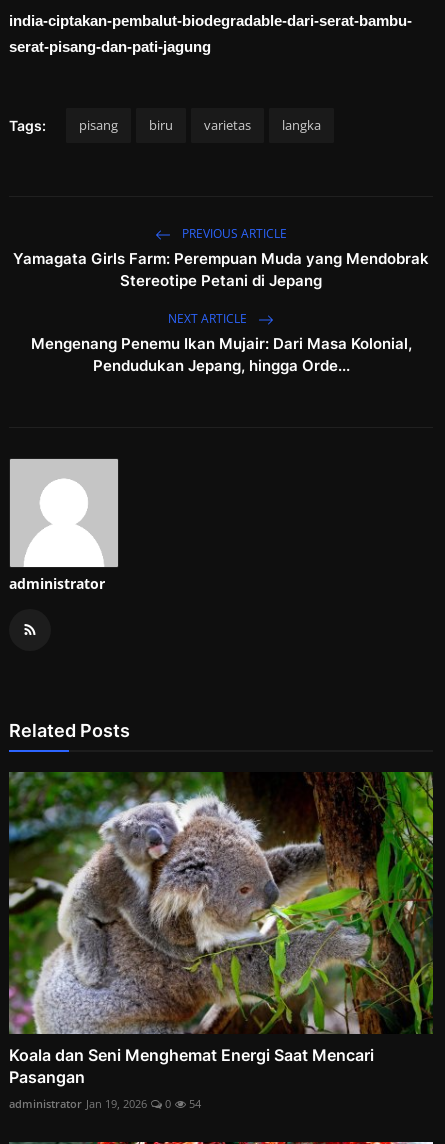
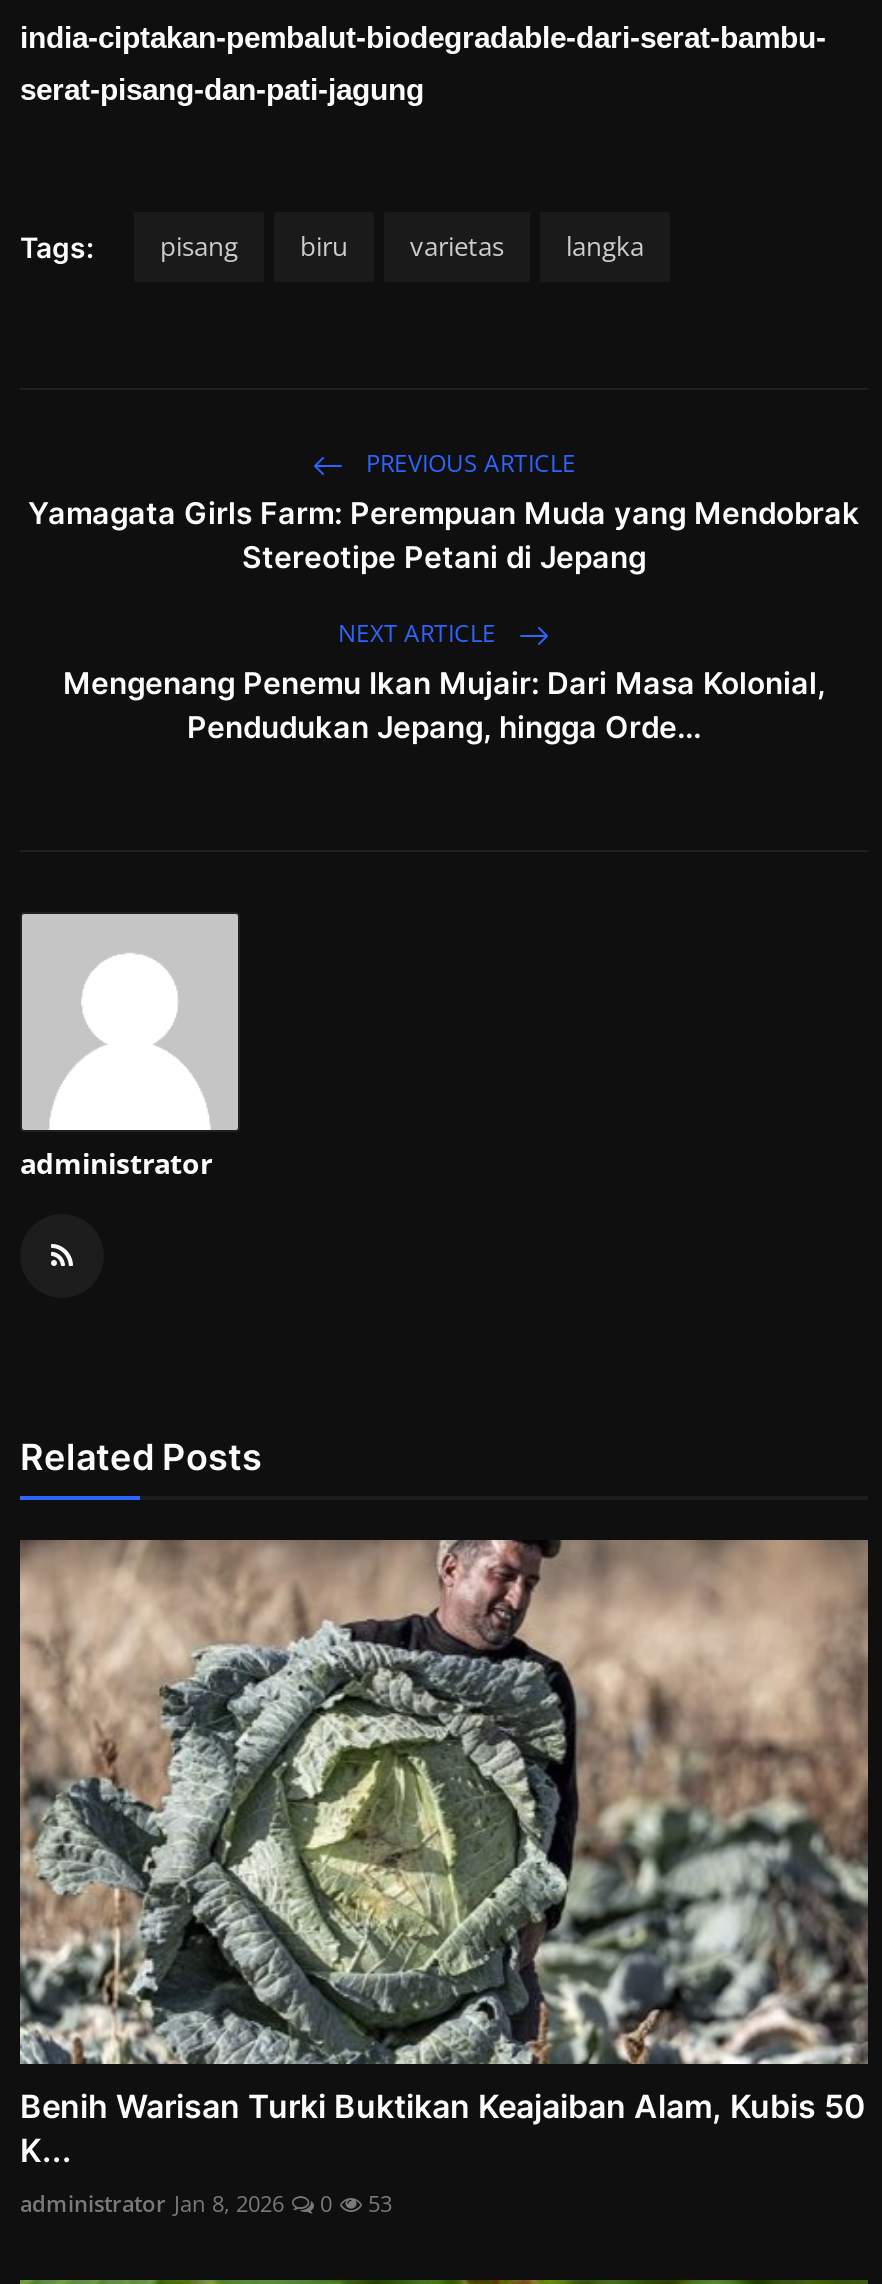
- [image]
- Koala dan Seni Menghemat Energi Saat Mencari
- Pasangan
- administrator Jan 19, 2026
+ [image]
+ Benih Warisan Turki Buktikan Keajaiban Alam, Kubis 50
+ K...
+ administrator Jan 8, 2026

- 54
+ 53
